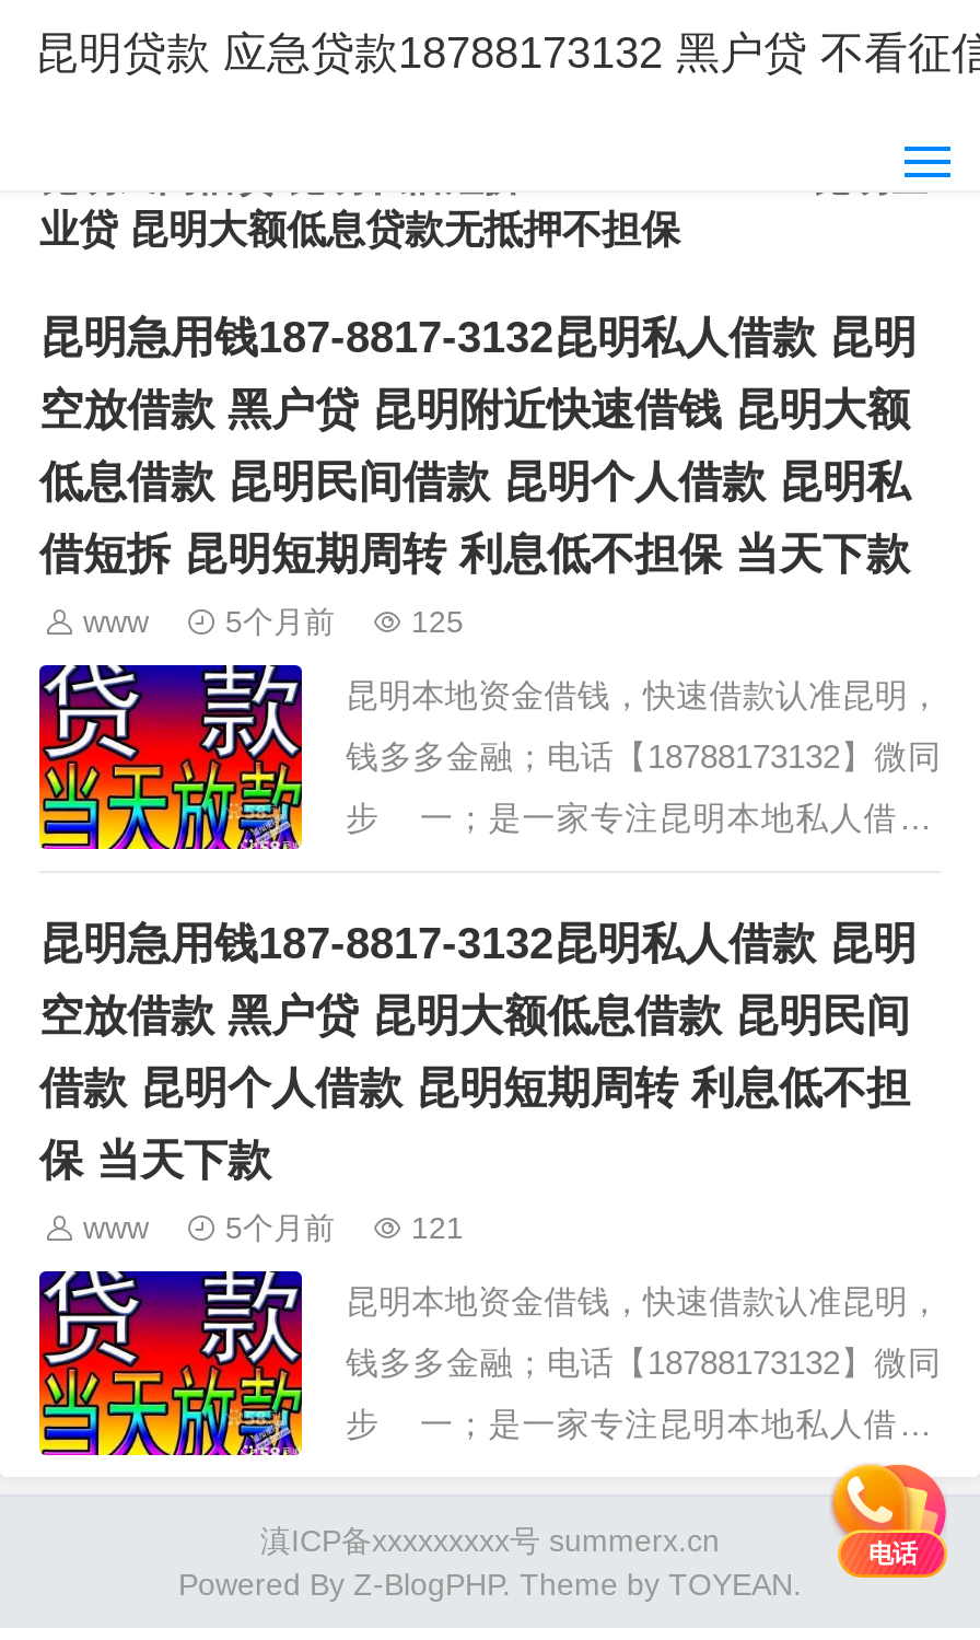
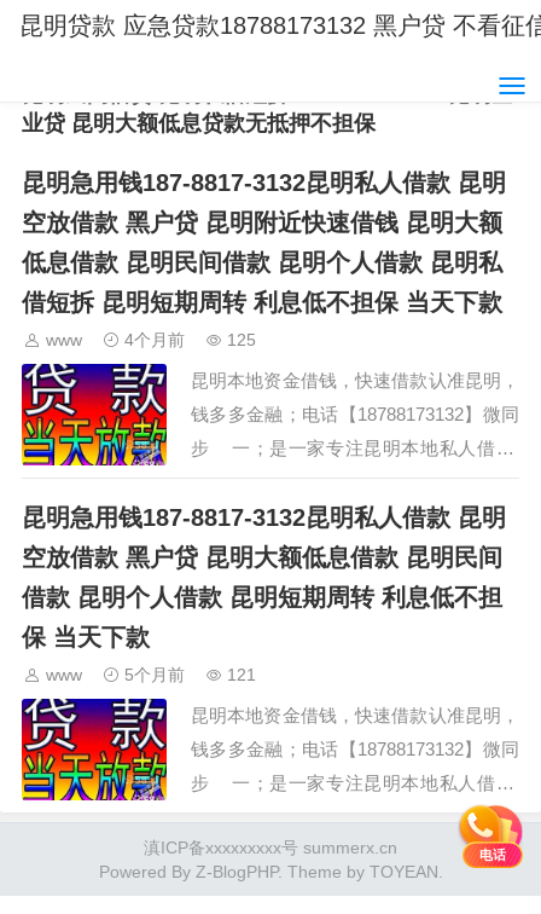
- 5个月前
+ 4个月前
